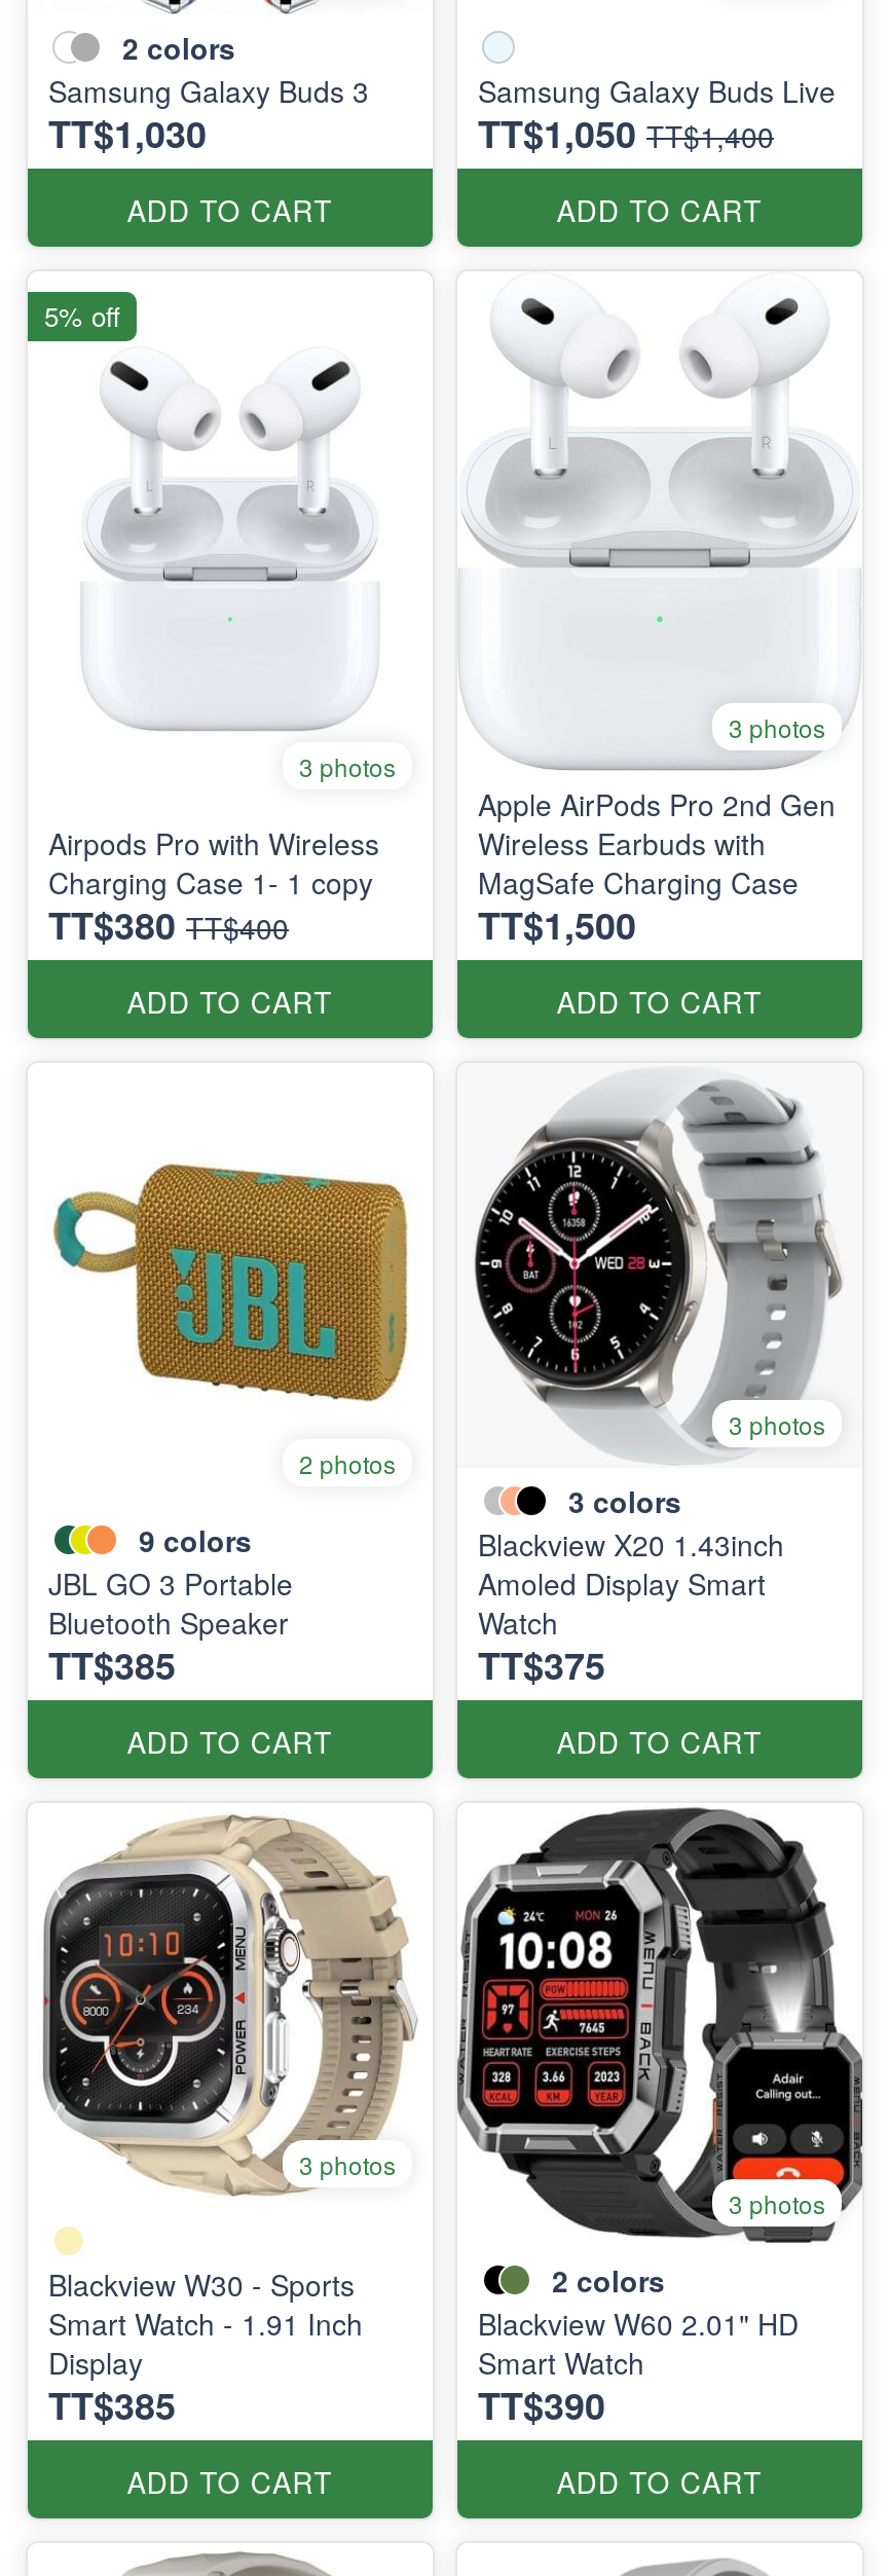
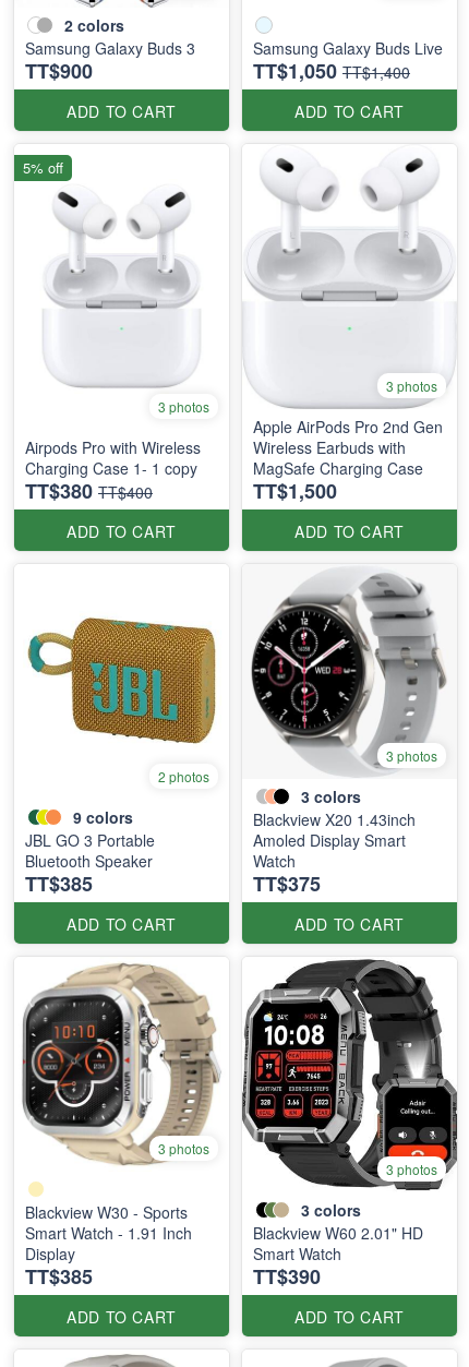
- TT$1,030
+ TT$900

- 2 colors
+ 3 colors
